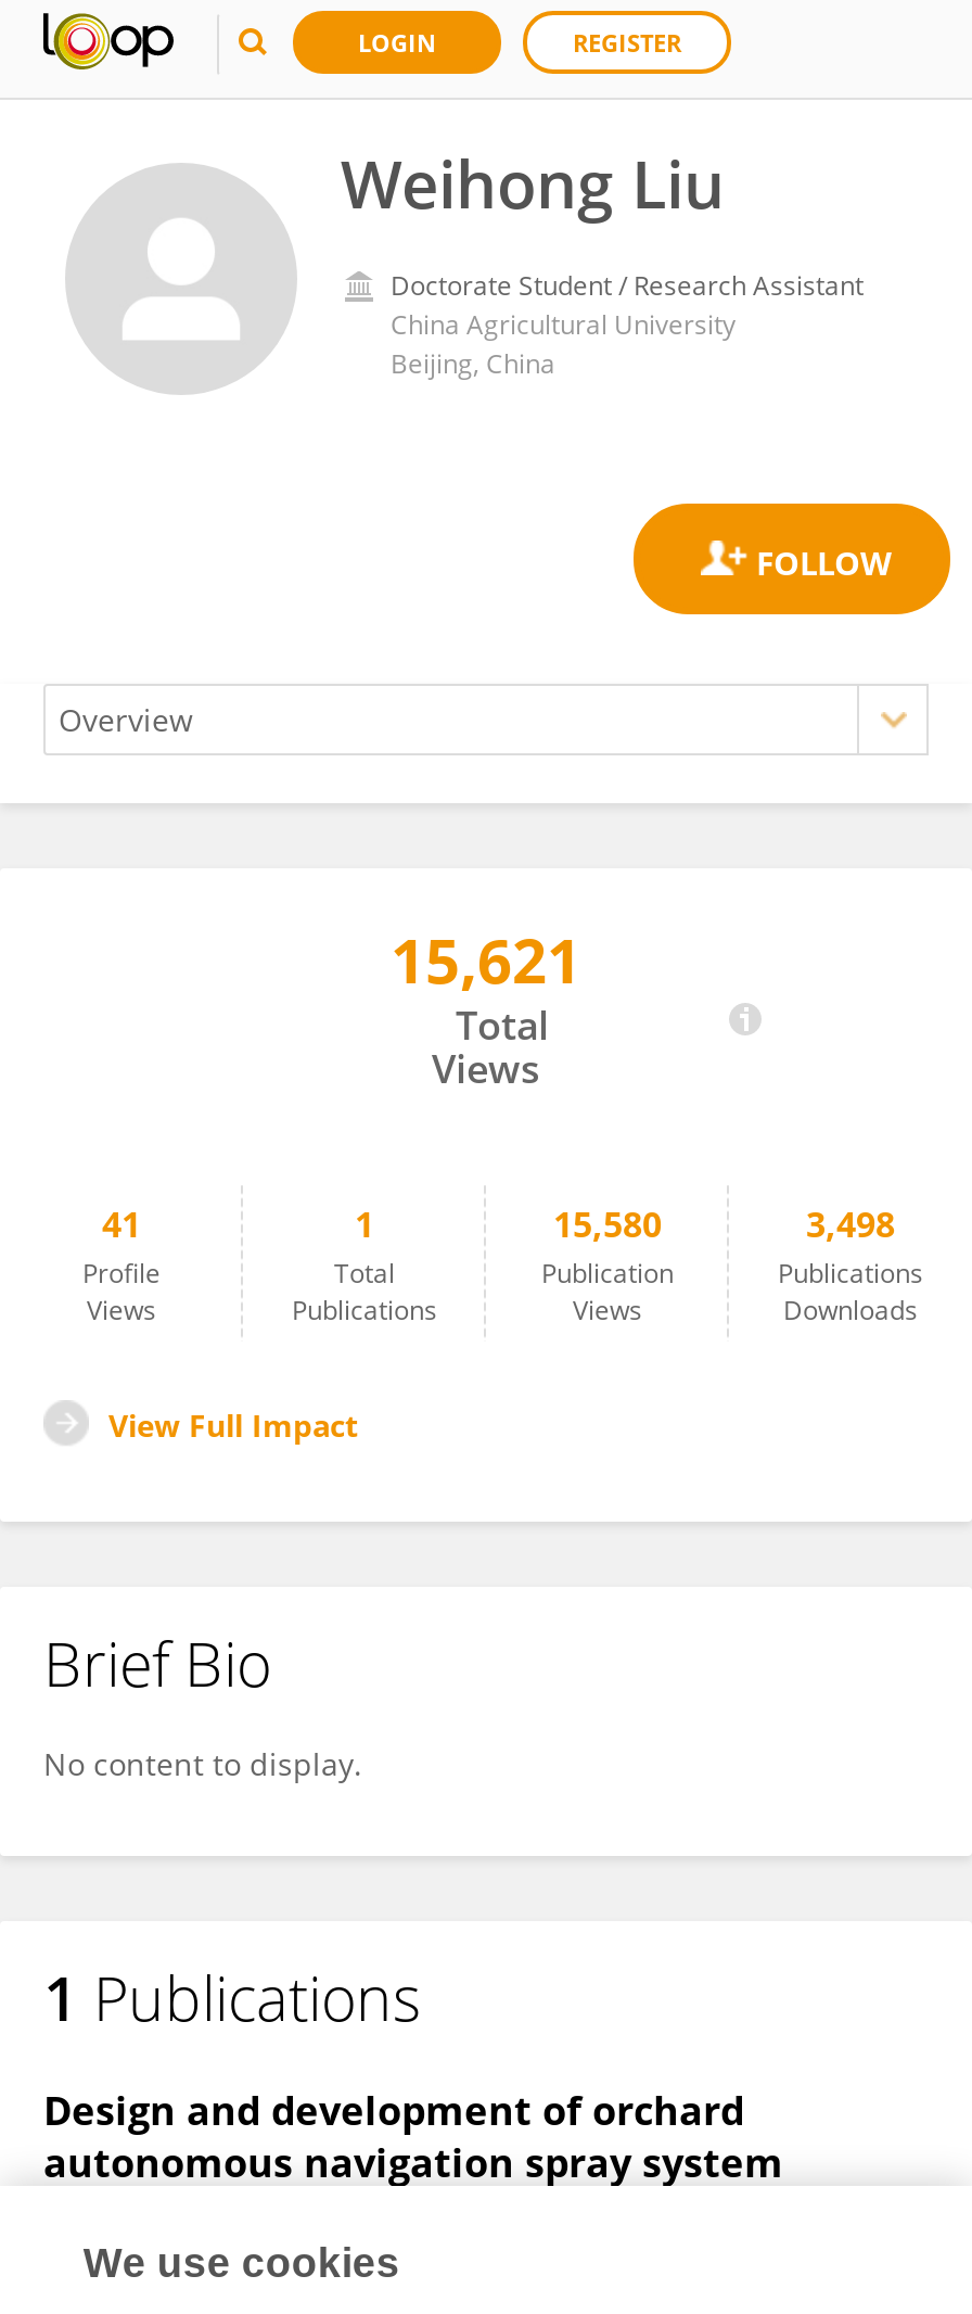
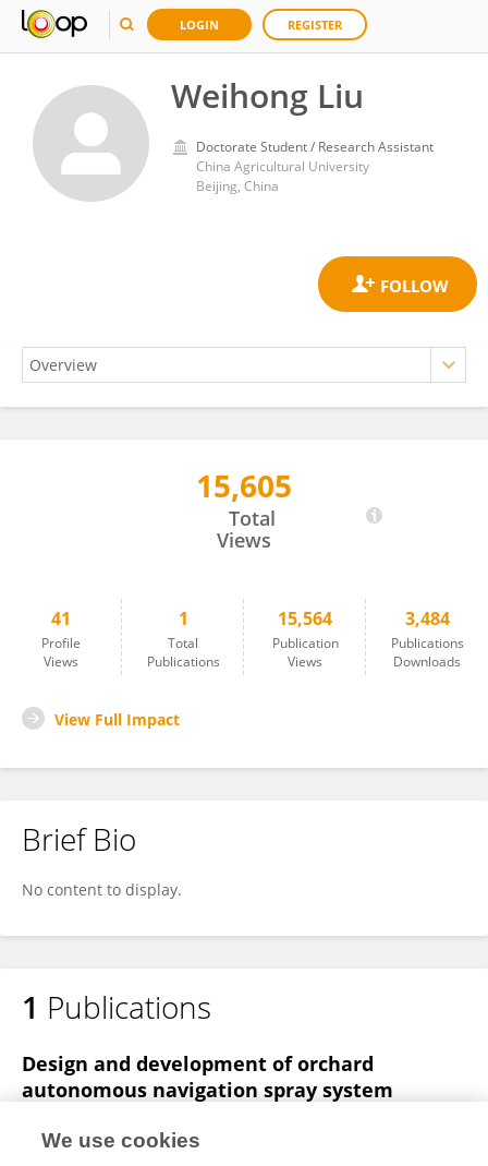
- 15,621
+ 15,605

- 15,580
+ 15,564

- 3,498
+ 3,484
